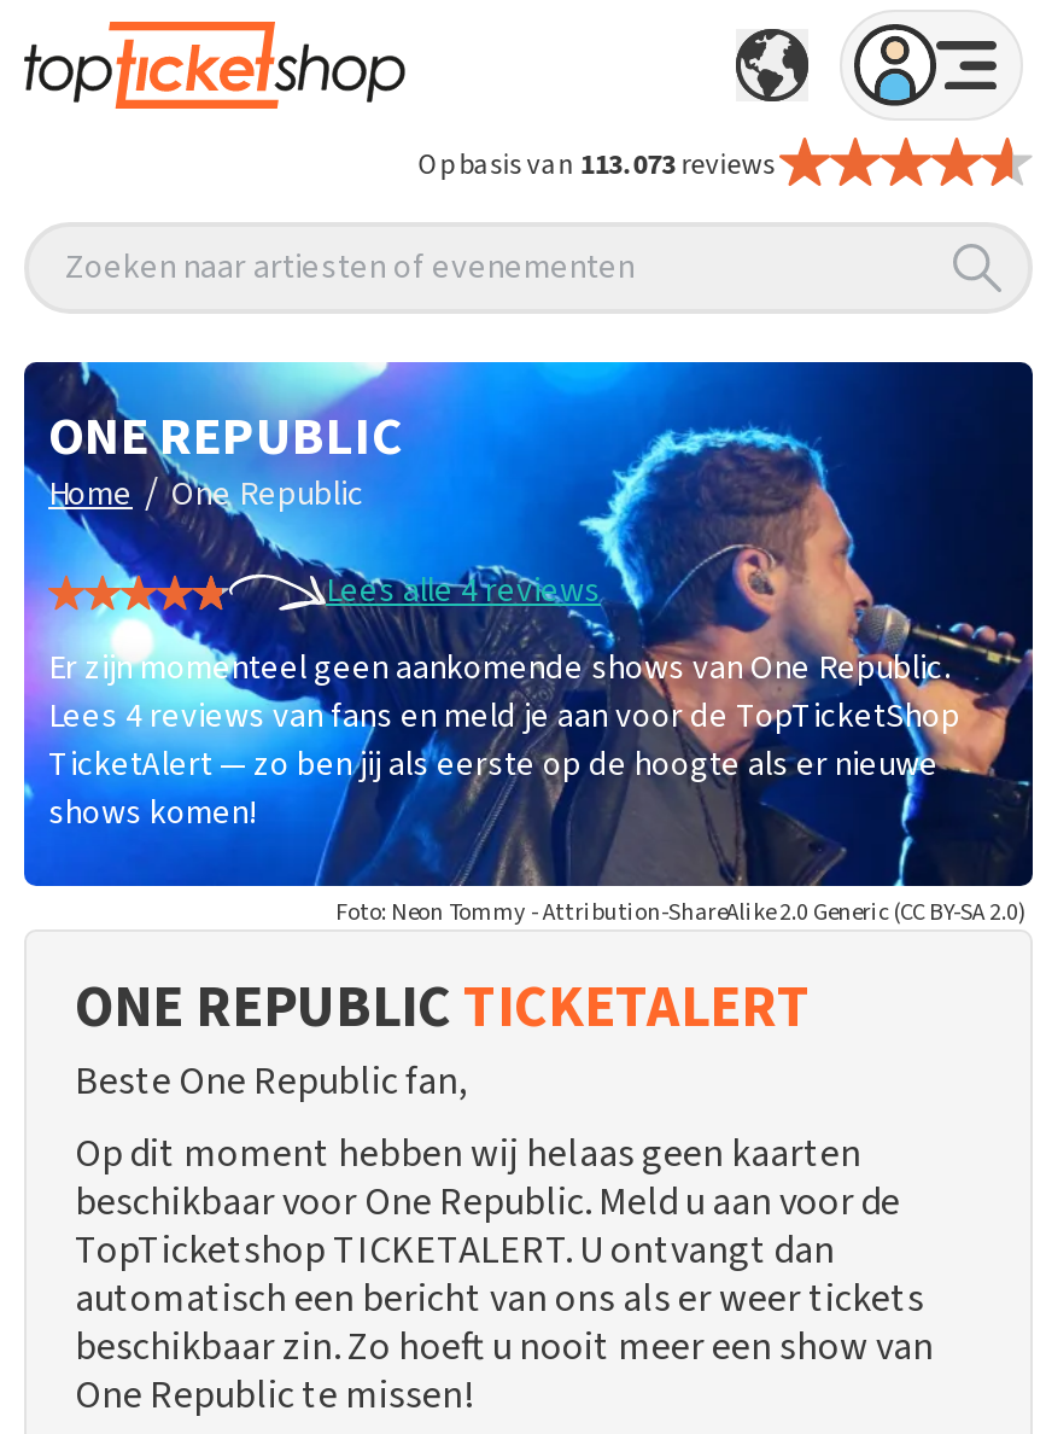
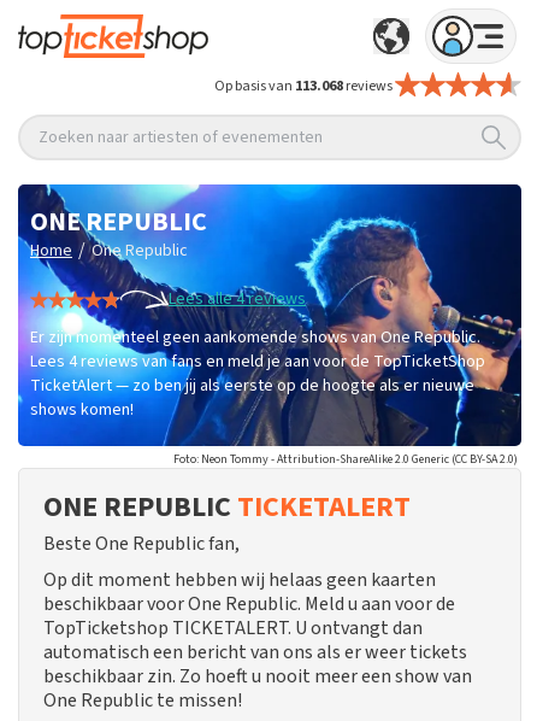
- Op basis van 113.073 reviews
+ Op basis van 113.068 reviews
